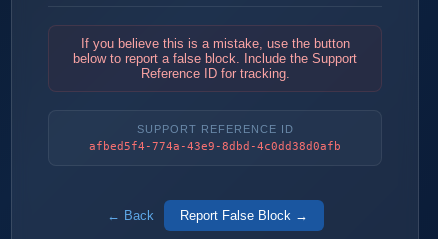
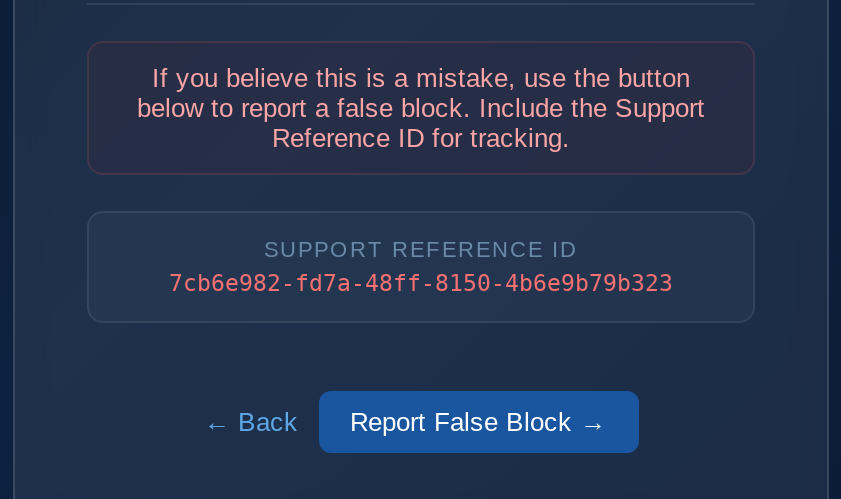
- afbed5f4-774a-43e9-8dbd-4c0dd38d0afb
+ 7cb6e982-fd7a-48ff-8150-4b6e9b79b323
